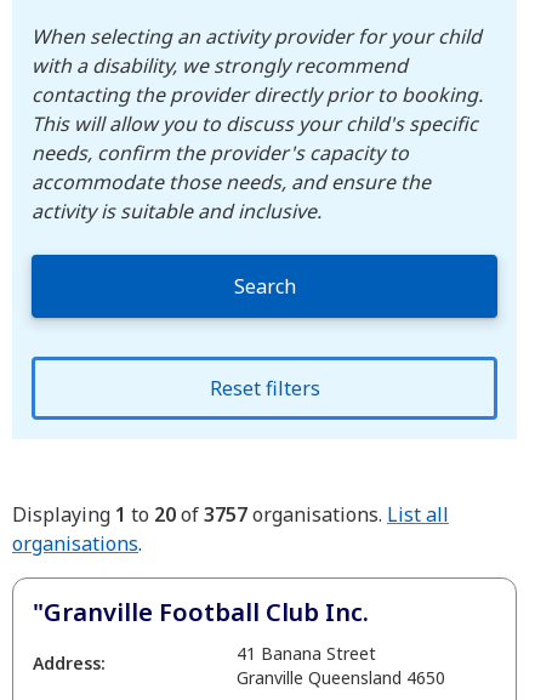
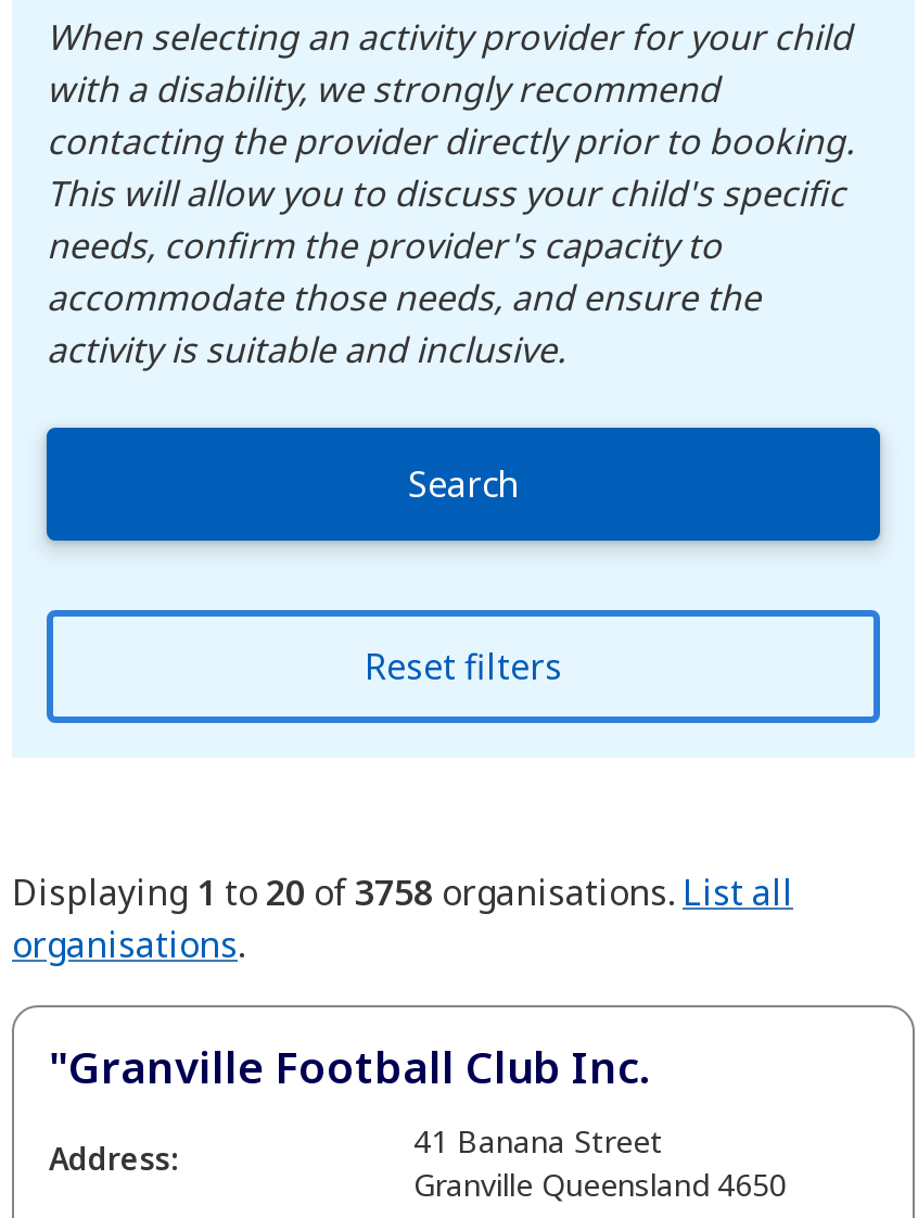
- Displaying 1 to 20 of 3757 organisations. List all
+ Displaying 1 to 20 of 3758 organisations. List all
